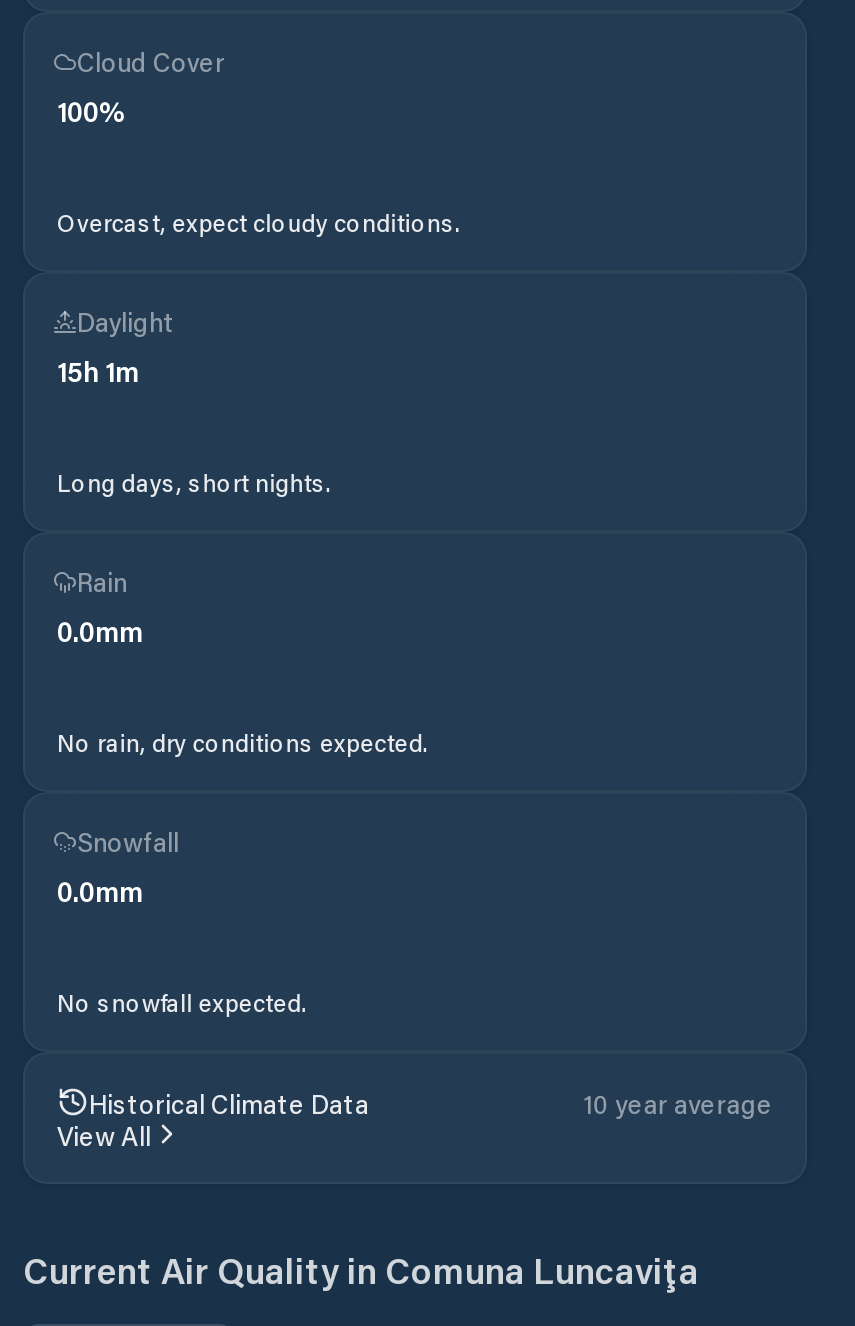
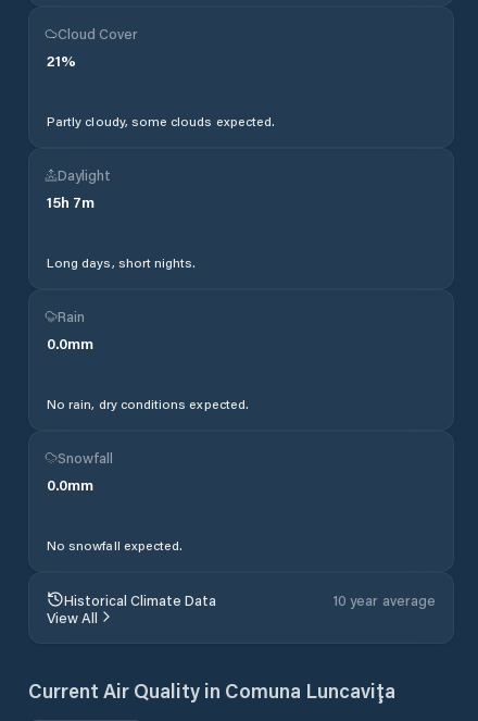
- 100%
+ 21%

- Overcast, expect cloudy conditions.
+ Partly cloudy, some clouds expected.

- 15h 1m
+ 15h 7m
